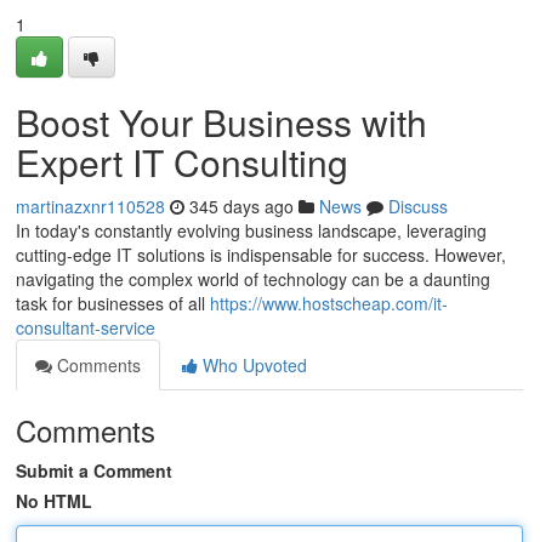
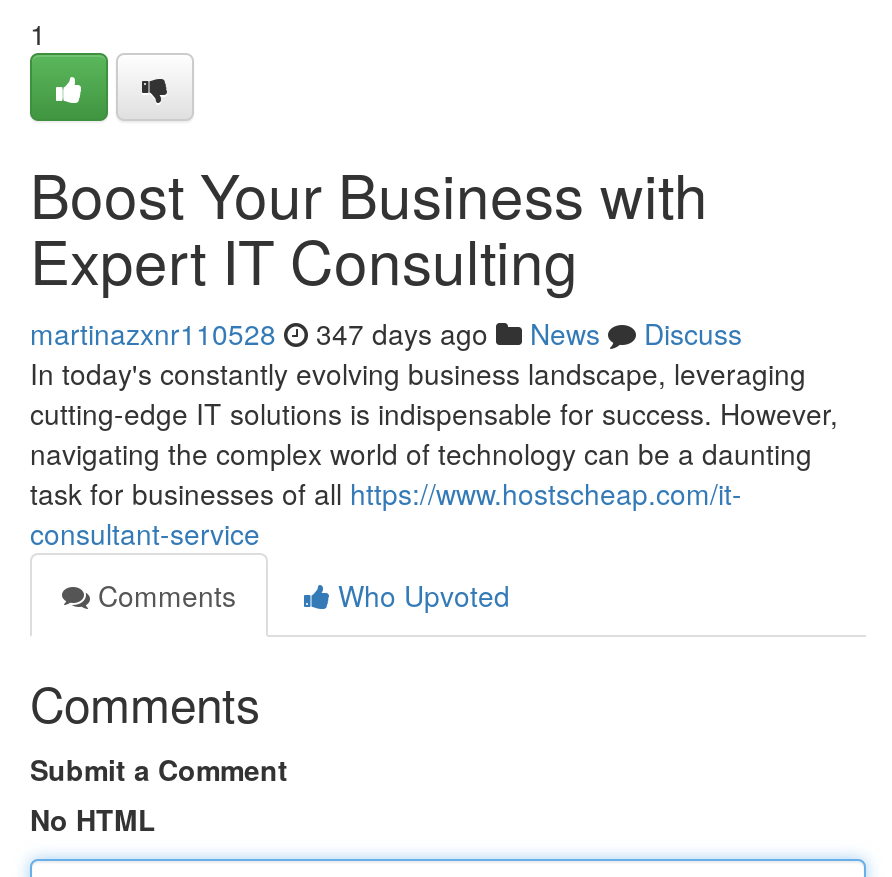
- martinazxnr110528 345 days ago News Discuss
+ martinazxnr110528 347 days ago News Discuss
